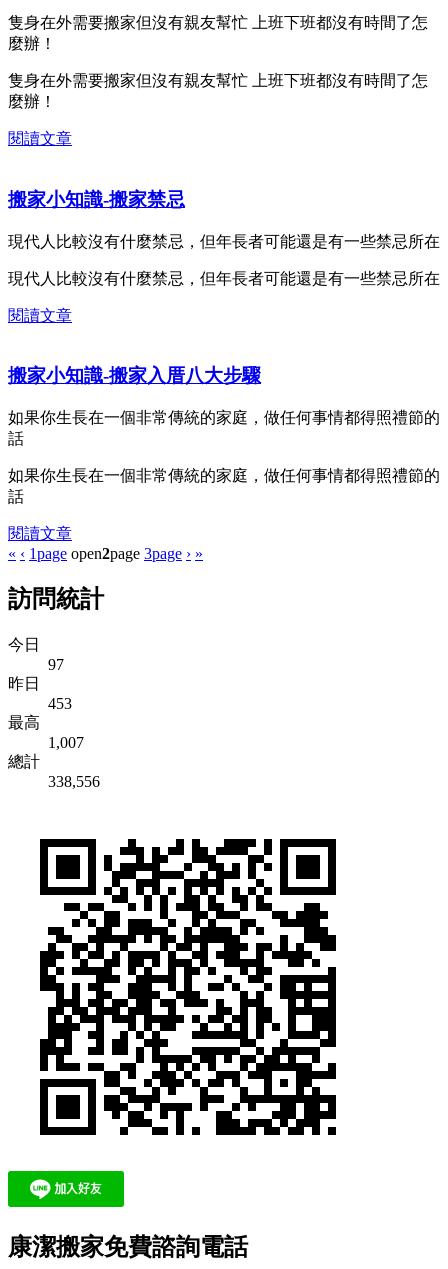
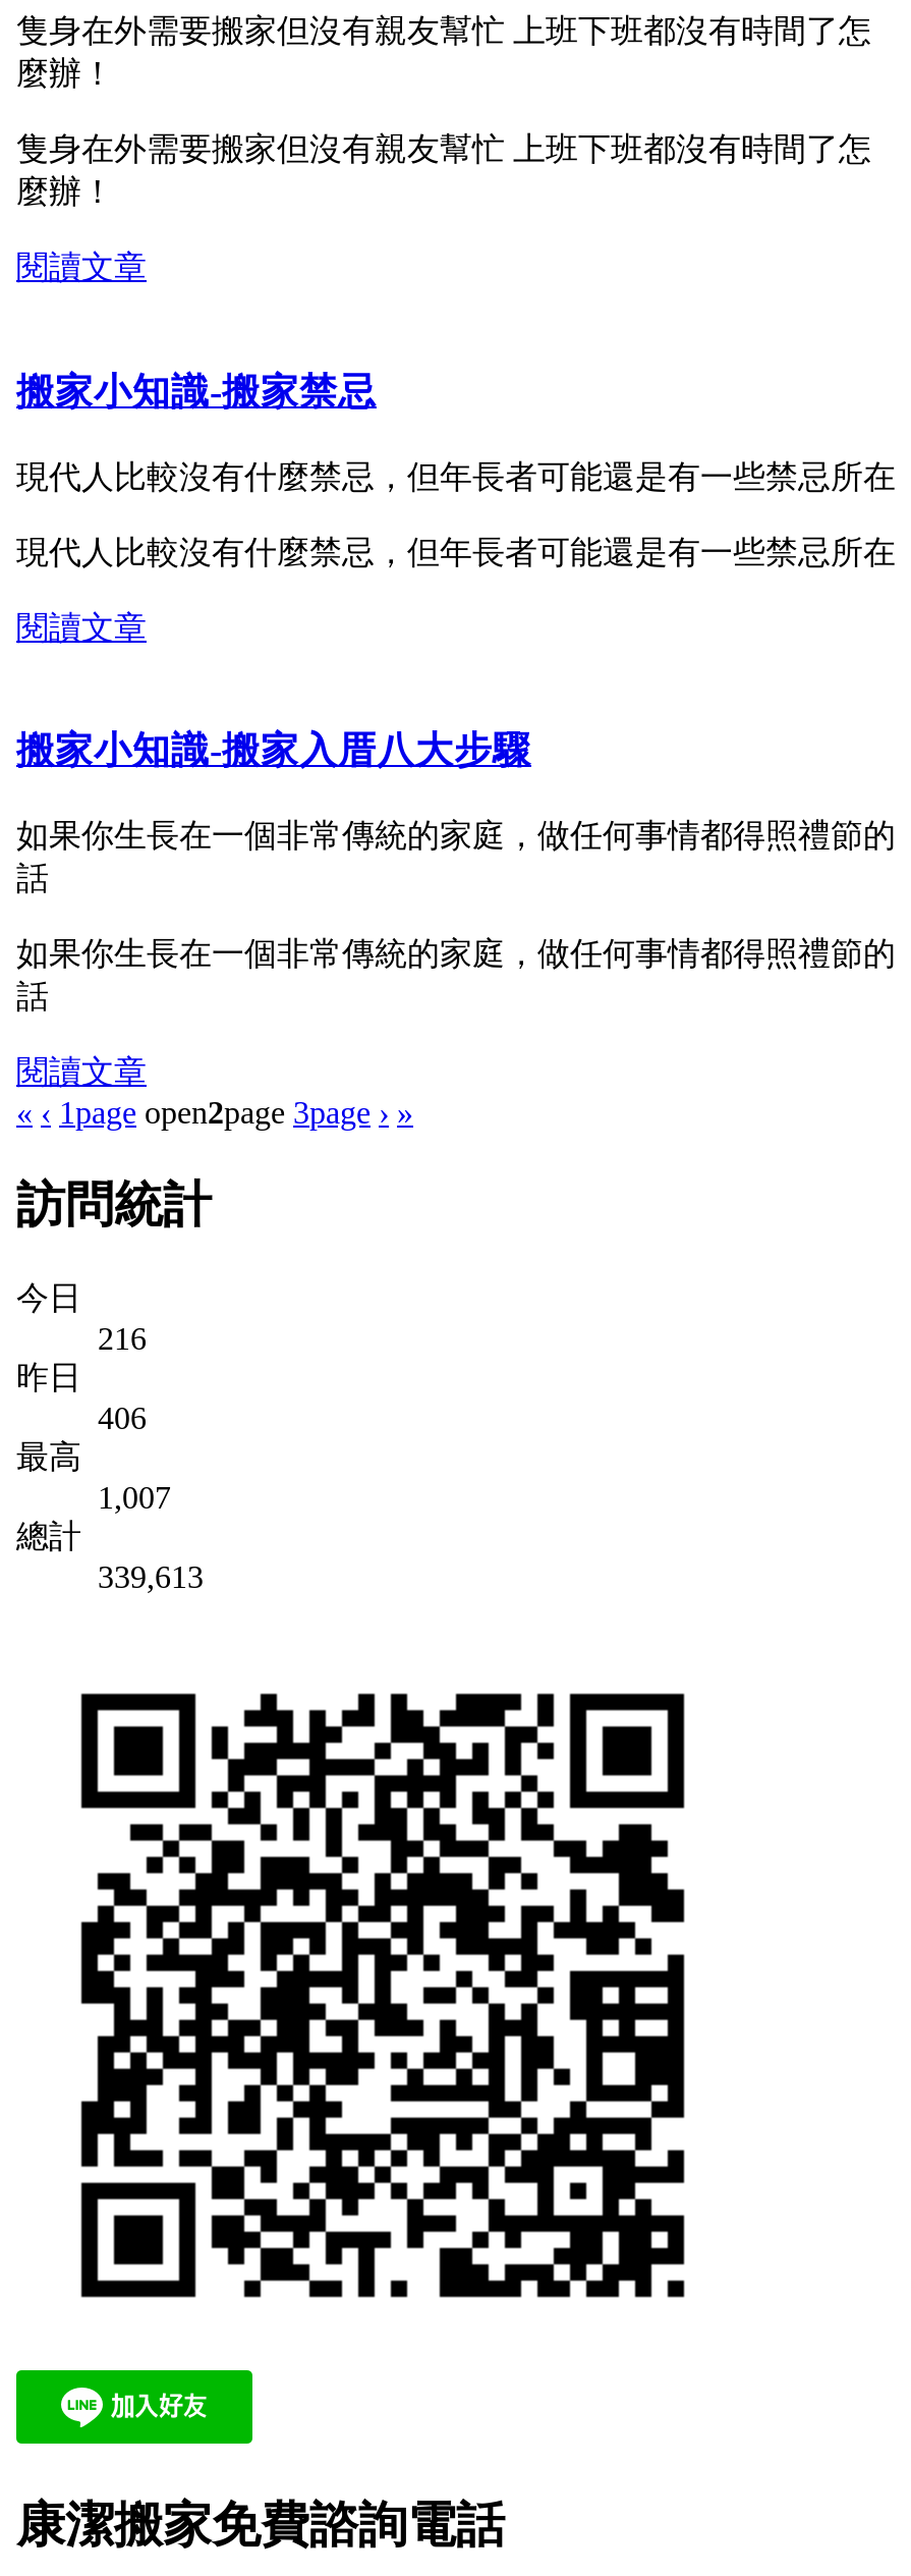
- 97
+ 216

- 453
+ 406

- 338,556
+ 339,613
